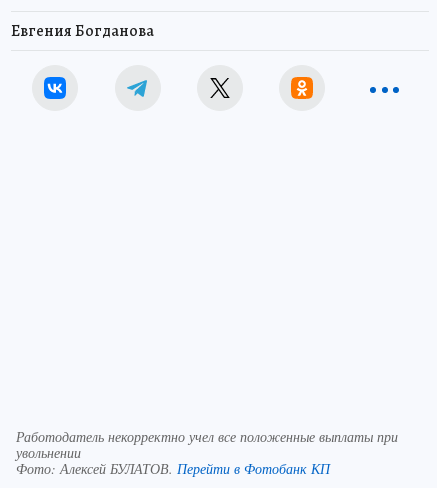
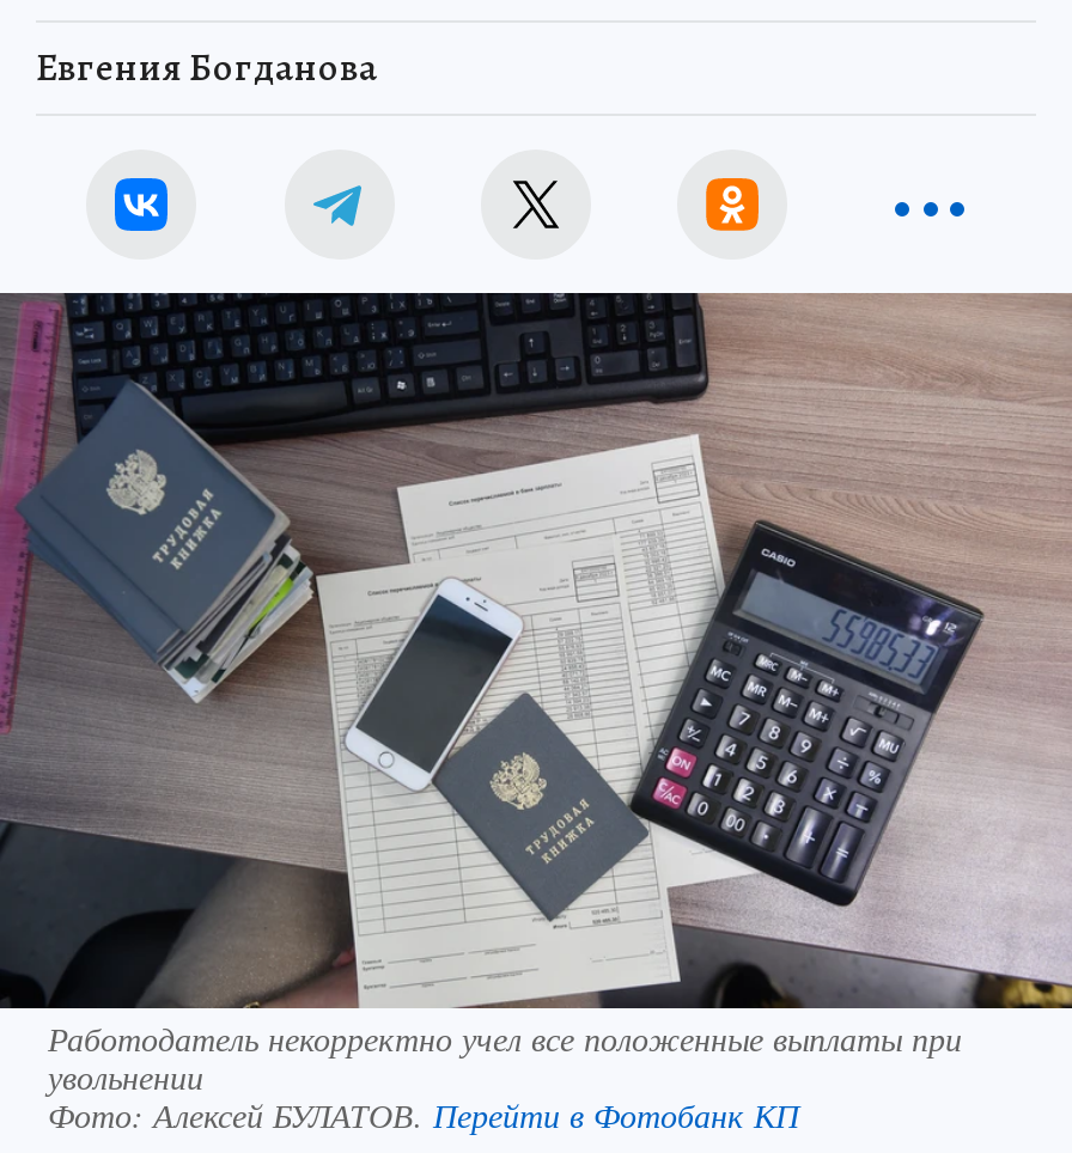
+ [image]
